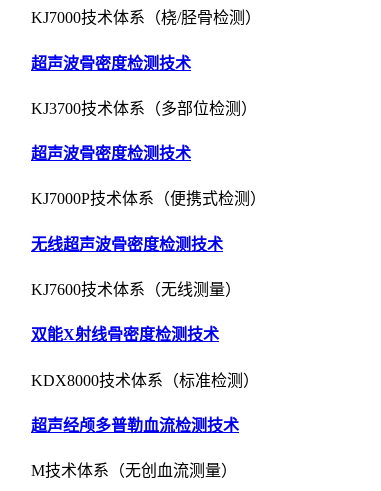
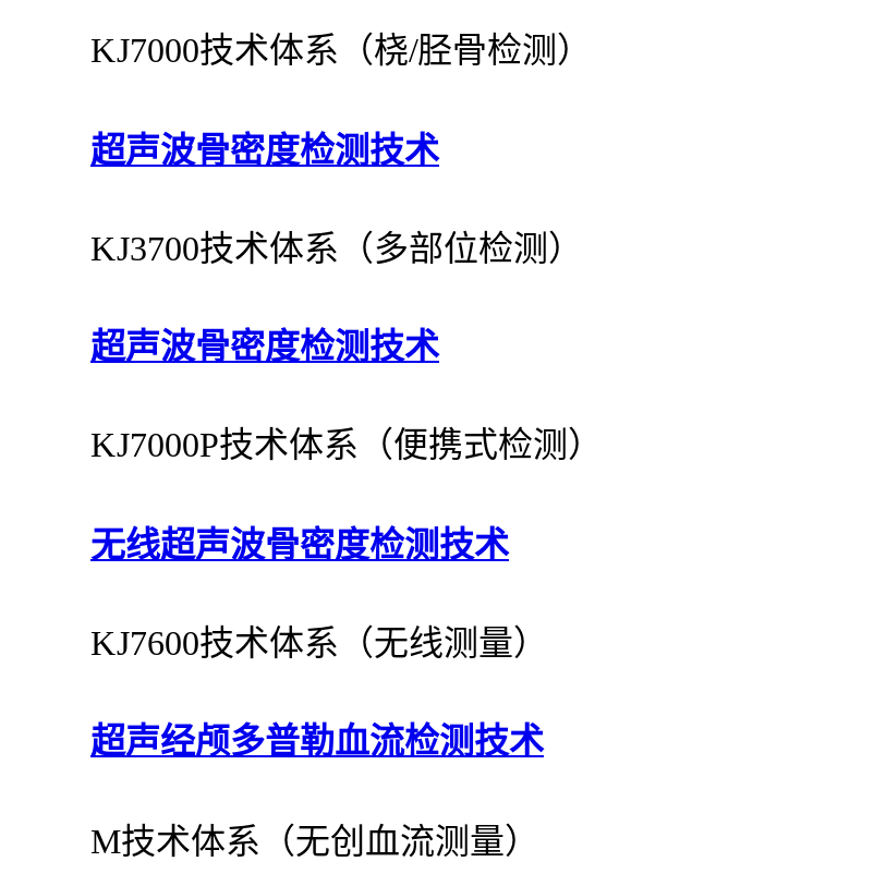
- 双能X射线骨密度检测技术
- KDX8000技术体系（标准检测）
